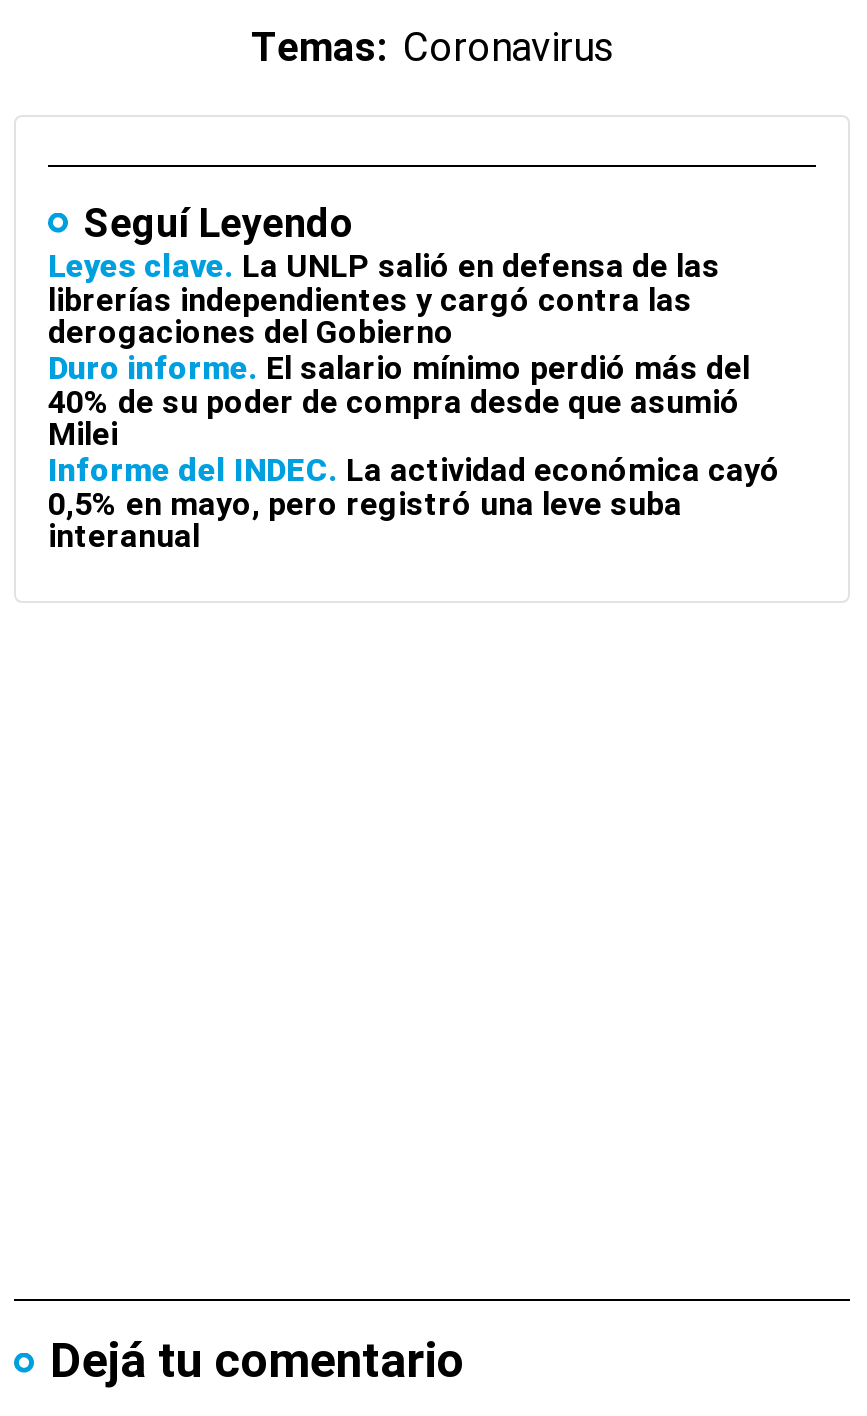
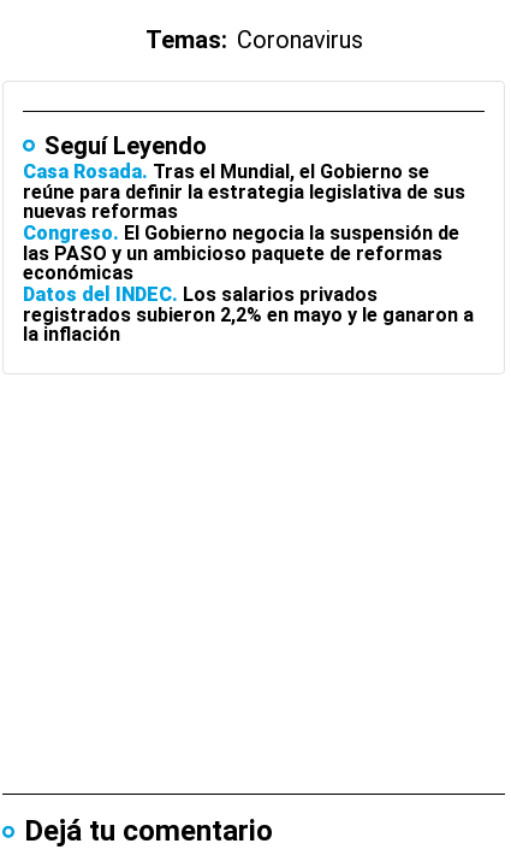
- Leyes clave La UNLP salió en defensa de las
- librerías independientes y cargó contra las
- derogaciones del Gobierno
- Duro informe El salario mínimo perdió más del
- 40% de su poder de compra desde que asumió
- Milei
- Informe del INDEC La actividad económica cayó
- 0,5% en mayo, pero registró una leve suba
- interanual
+ Casa Rosada Tras el Mundial, el Gobierno se
+ reúne para definir la estrategia legislativa de sus
+ nuevas reformas
+ Congreso El Gobierno negocia la suspensión de
+ las PASO y un ambicioso paquete de reformas
+ económicas
+ Datos del INDEC Los salarios privados
+ registrados subieron 2,2% en mayo y le ganaron a
+ la inflación
